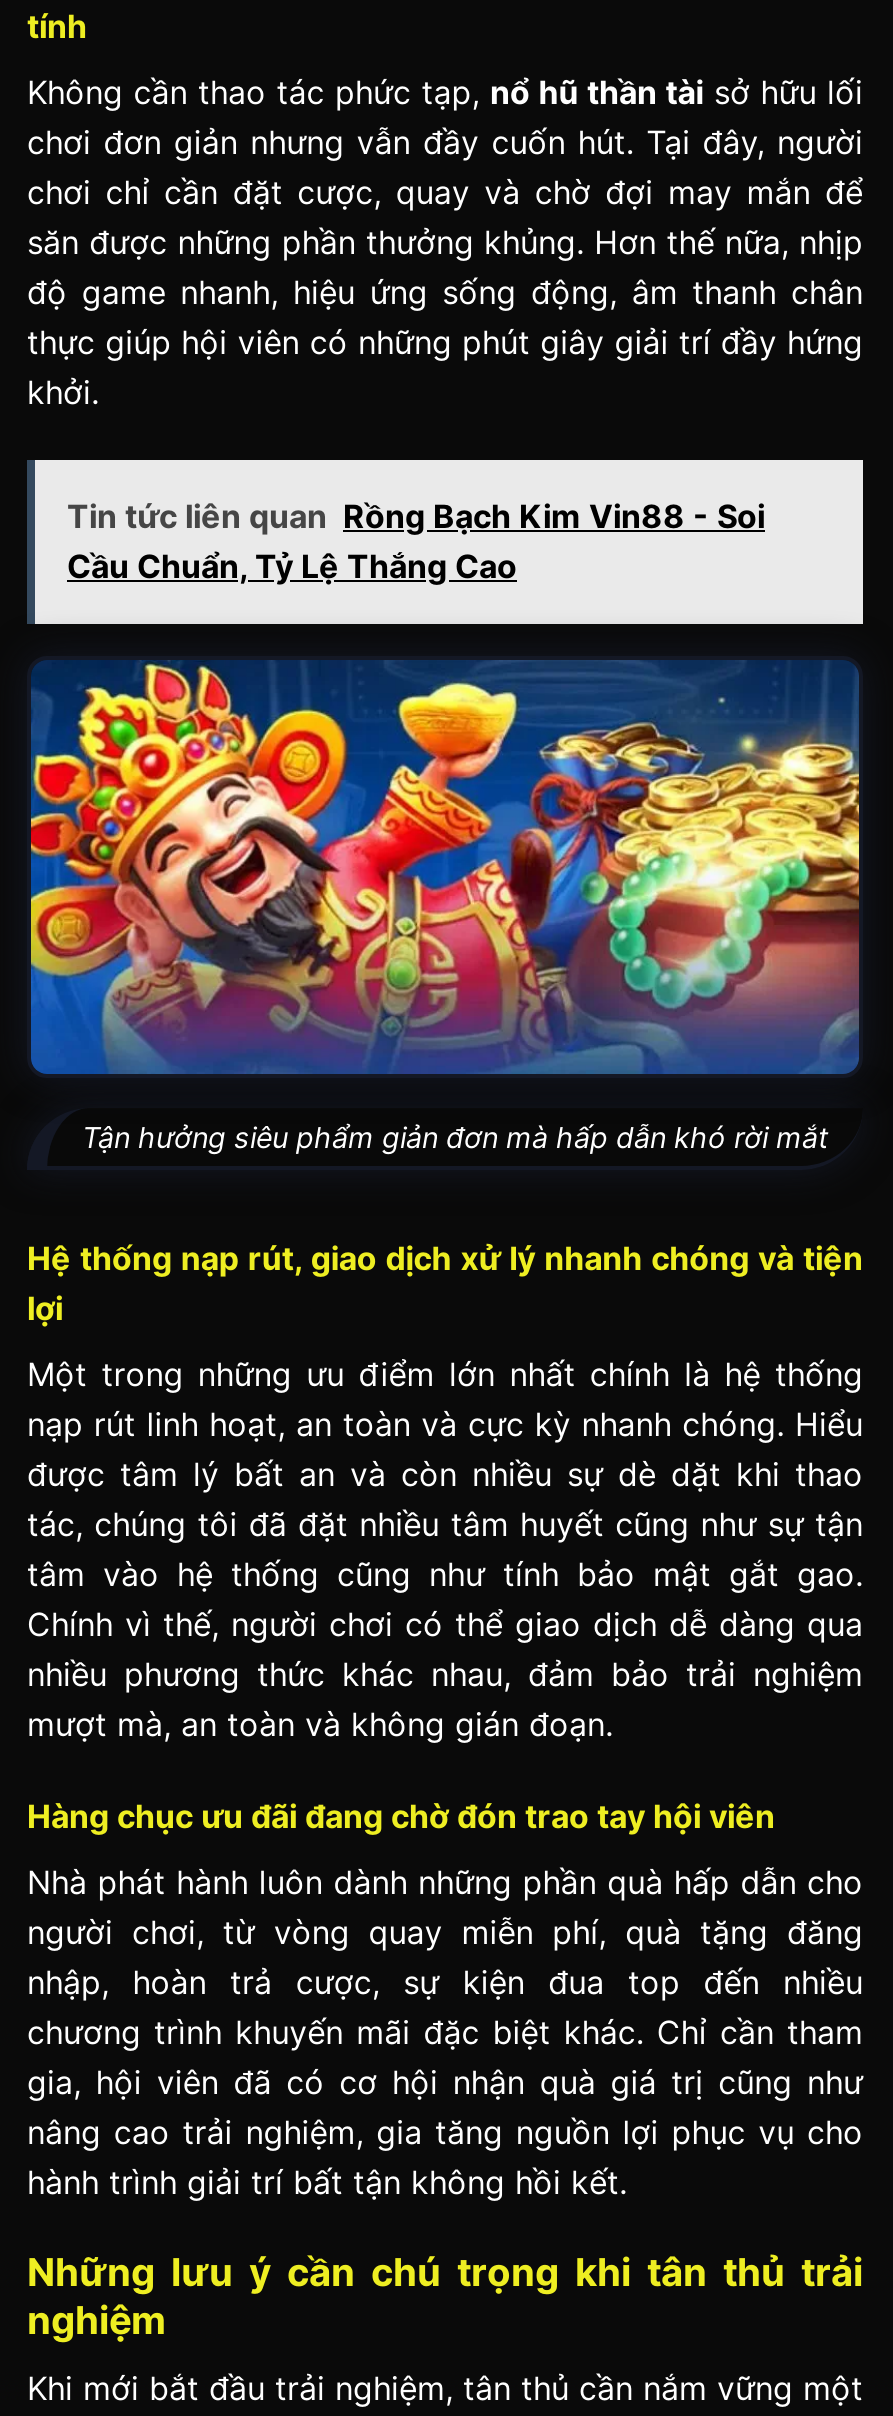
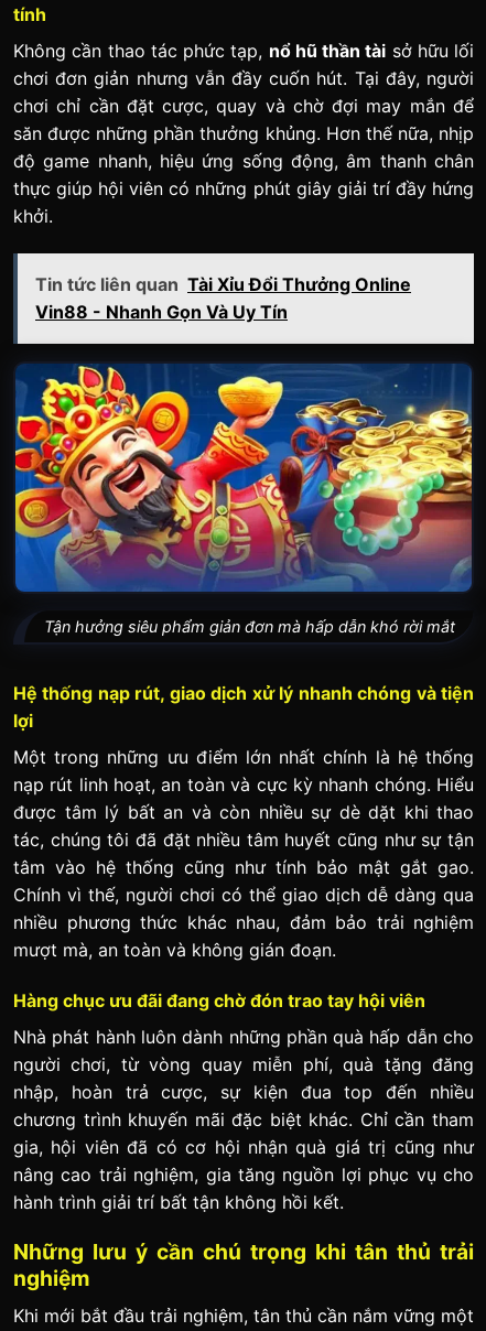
- Tin tức liên quan Rồng Bạch Kim Vin88 - Soi
- Cầu Chuẩn, Tỷ Lệ Thắng Cao
+ Tin tức liên quan Tài Xỉu Đổi Thưởng Online
+ Vin88 - Nhanh Gọn Và Uy Tín
